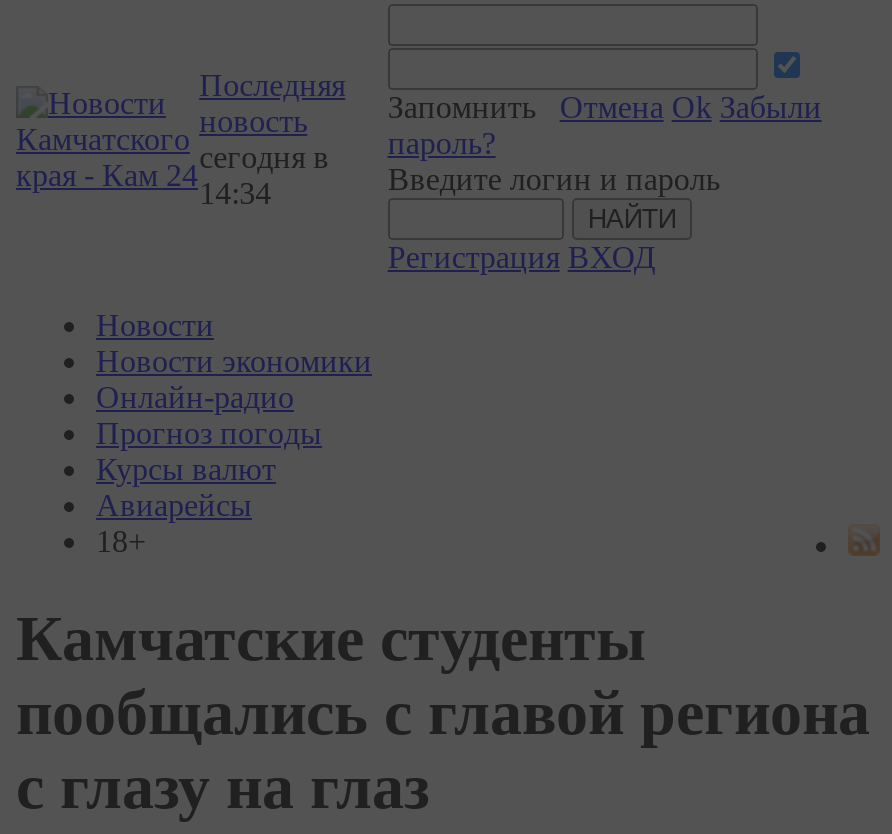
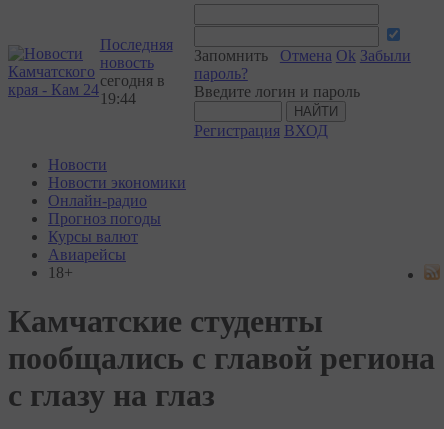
- 14:34
+ 19:44
